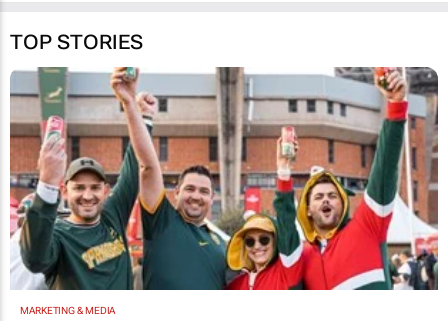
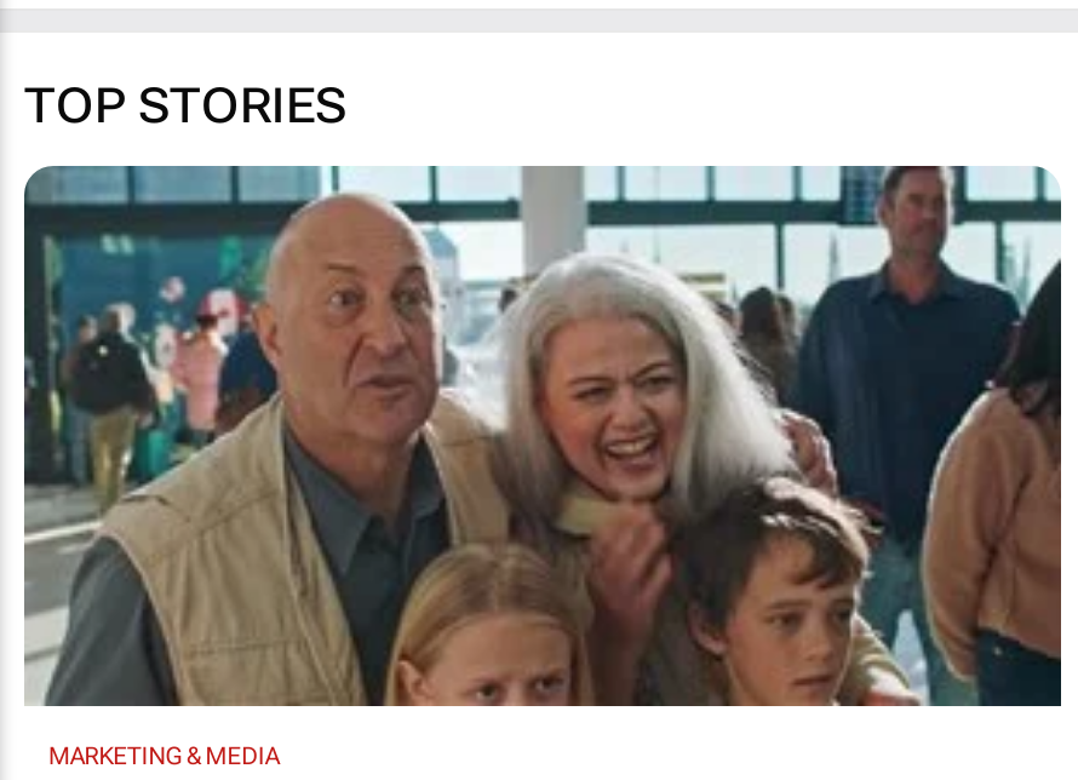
- [image]
+ [image]
